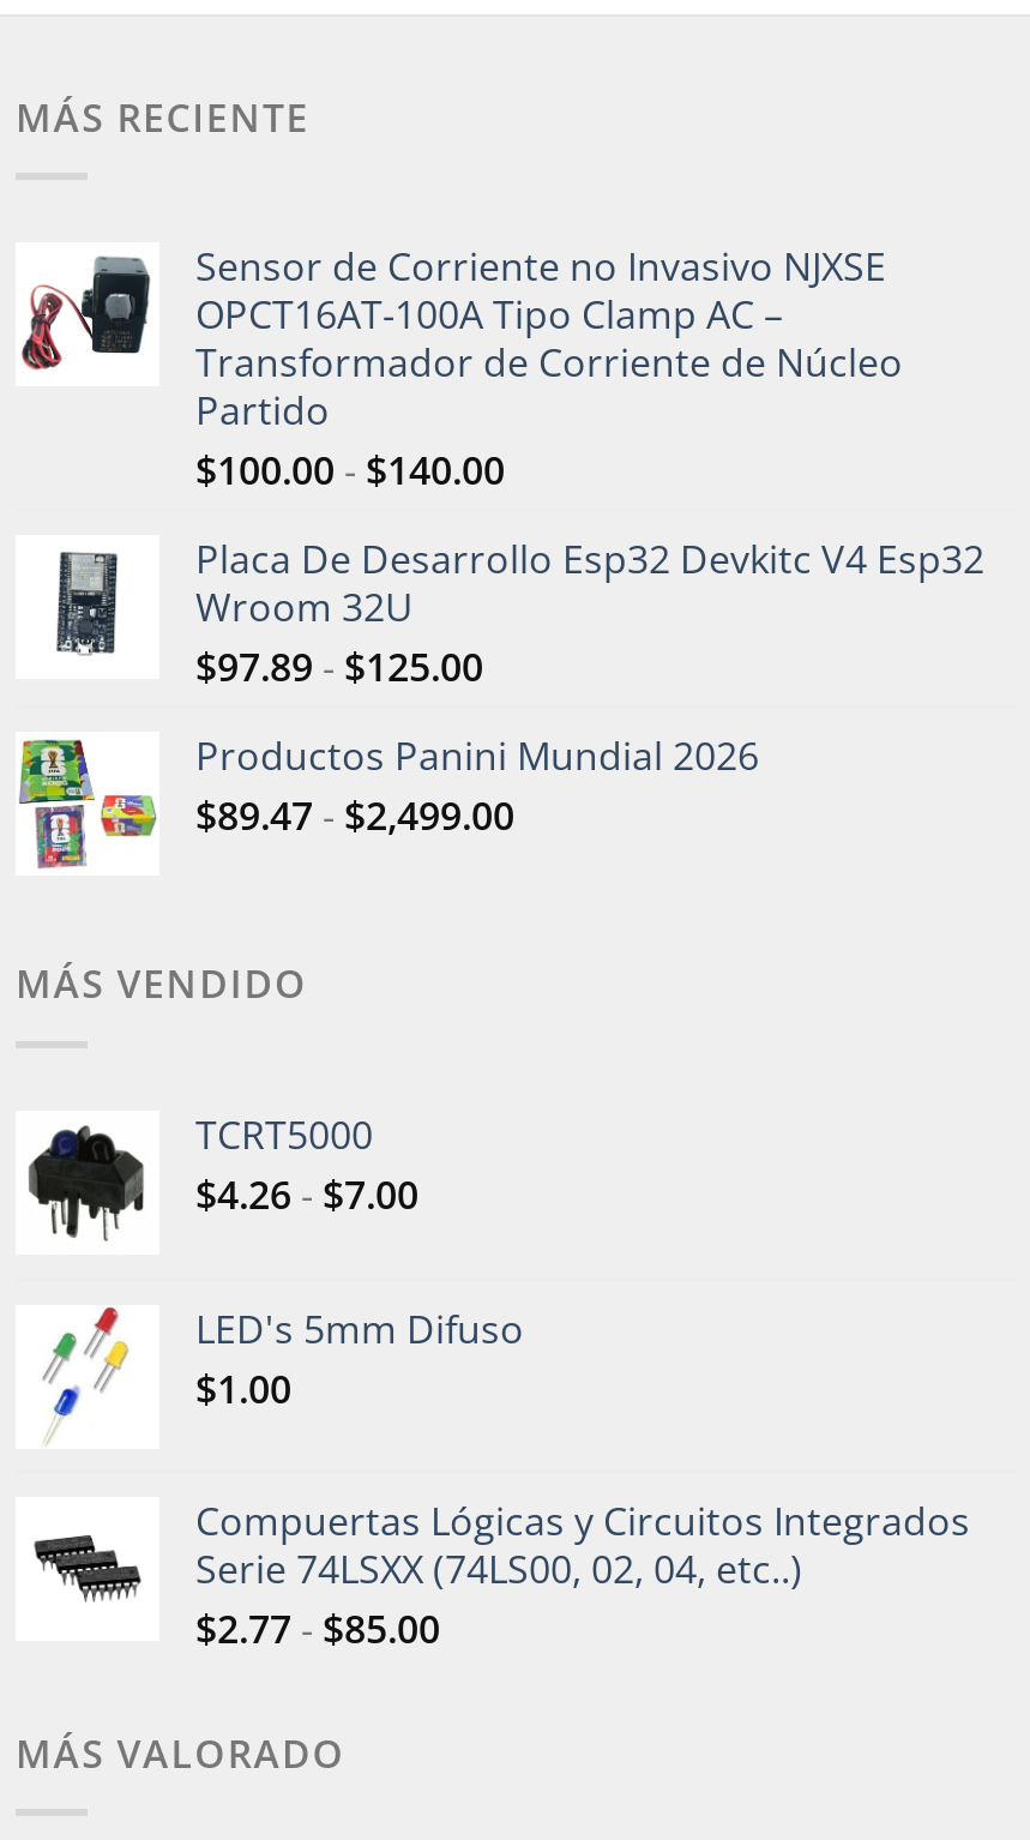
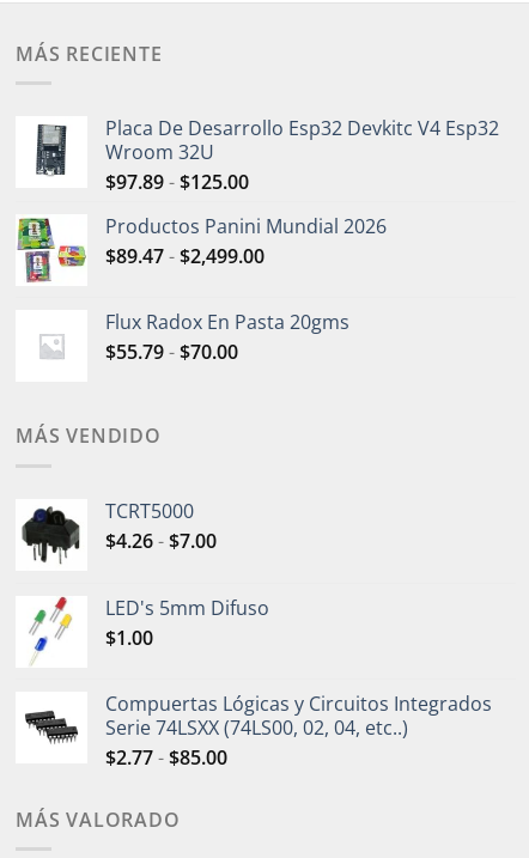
- [image]
- Sensor de Corriente no Invasivo NJXSE
- OPCT16AT-100A Tipo Clamp AC –
- Transformador de Corriente de Núcleo
- Partido
- $100.00 - $140.00

moved up: [image] | Placa De Desarrollo Esp32 Devkitc V4 Esp32 | Wroom 32U | $97.89 - $125.00 | Productos Panini Mundial 2026 | $89.47 - $2,499.00

+ Flux Radox En Pasta 20gms
+ $55.79 - $70.00
